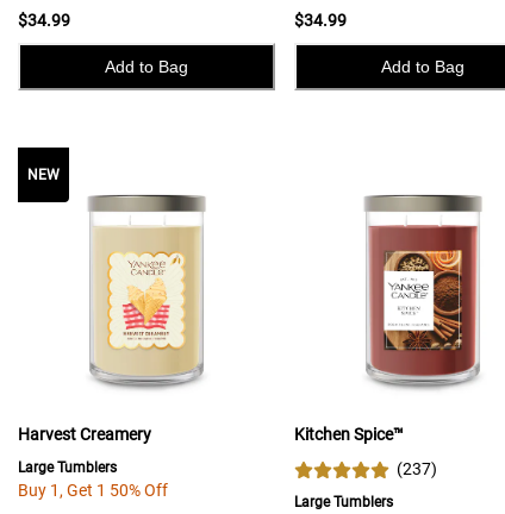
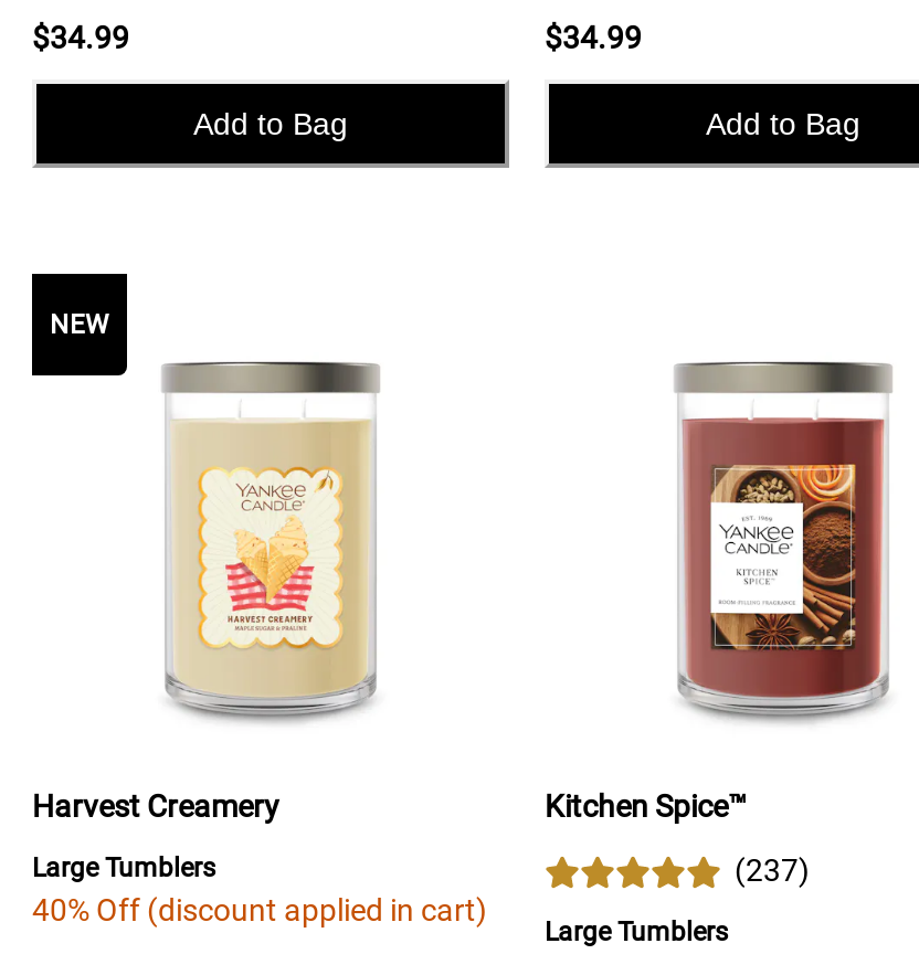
- Buy 1, Get 1 50% Off
+ 40% Off (discount applied in cart)
